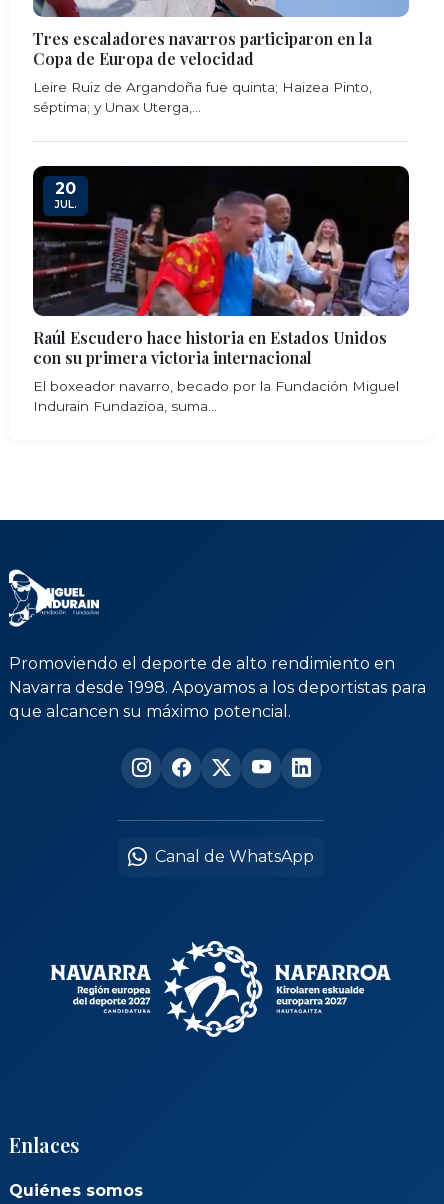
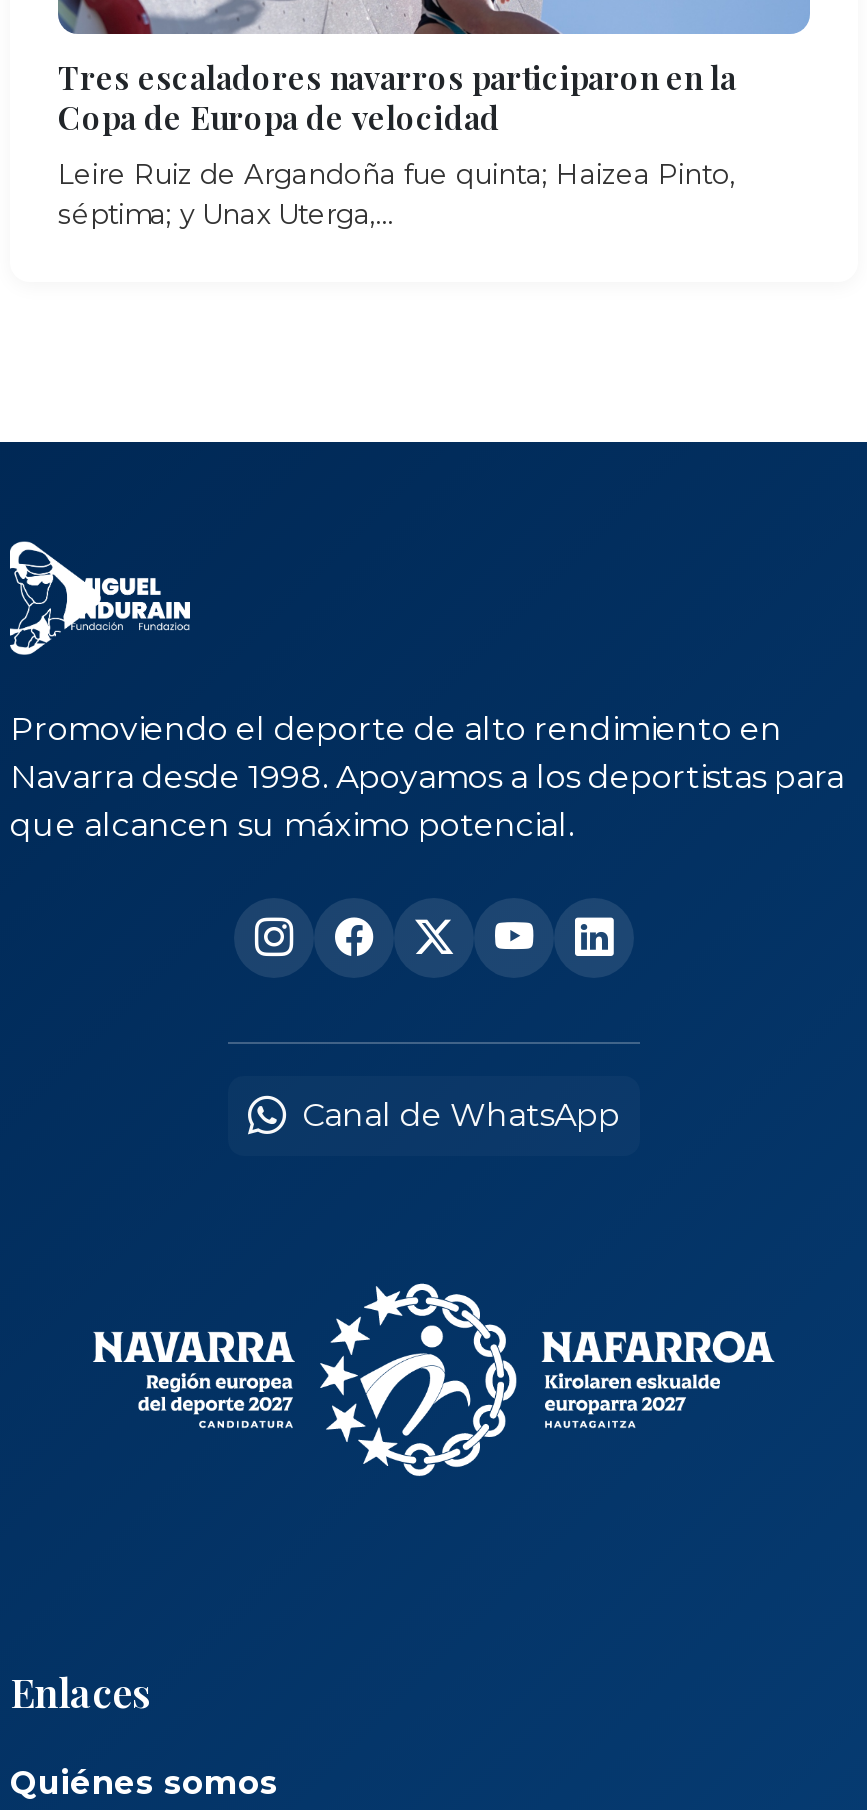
- [image]
- 20
- JUL.

- Raúl Escudero hace historia en Estados Unidos
- con su primera victoria internacional
- El boxeador navarro, becado por la Fundación Miguel
- Indurain Fundazioa, suma...
